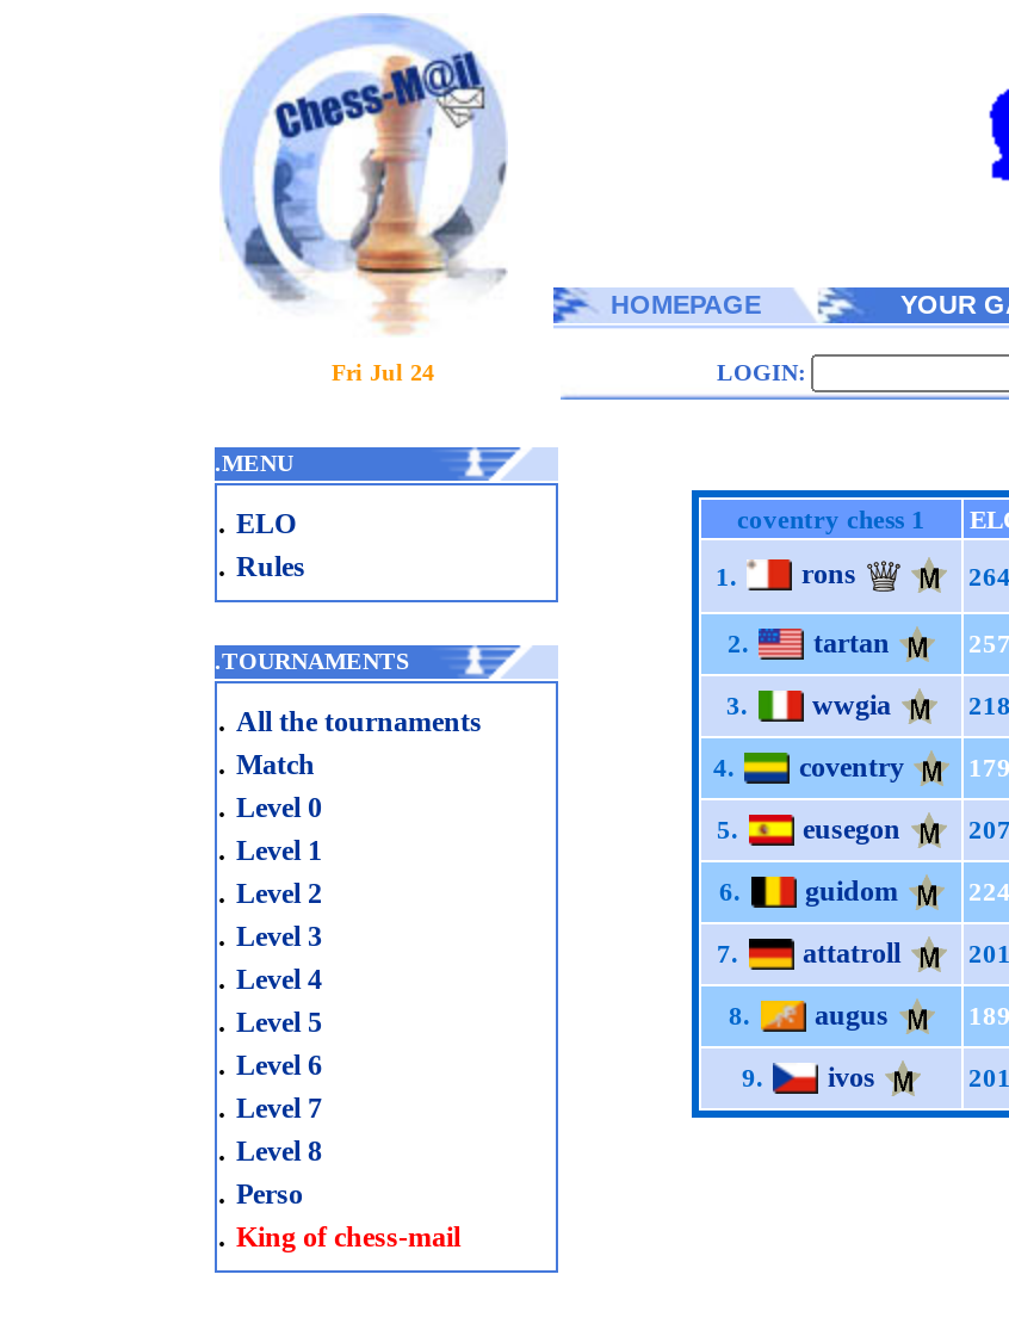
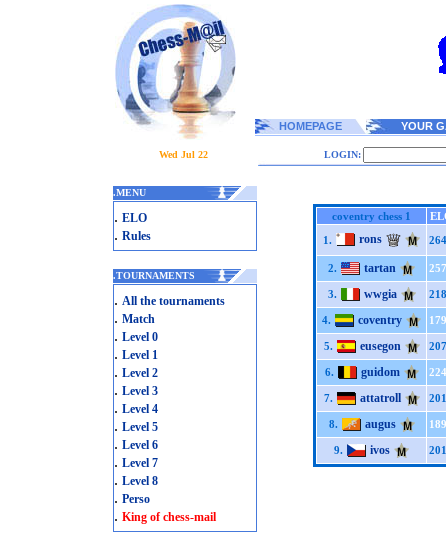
- Fri Jul 24
+ Wed Jul 22
